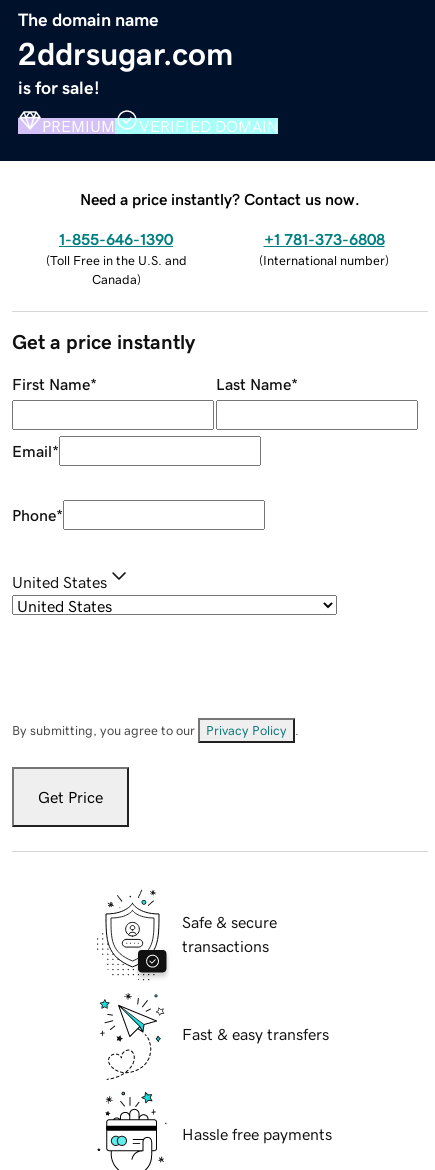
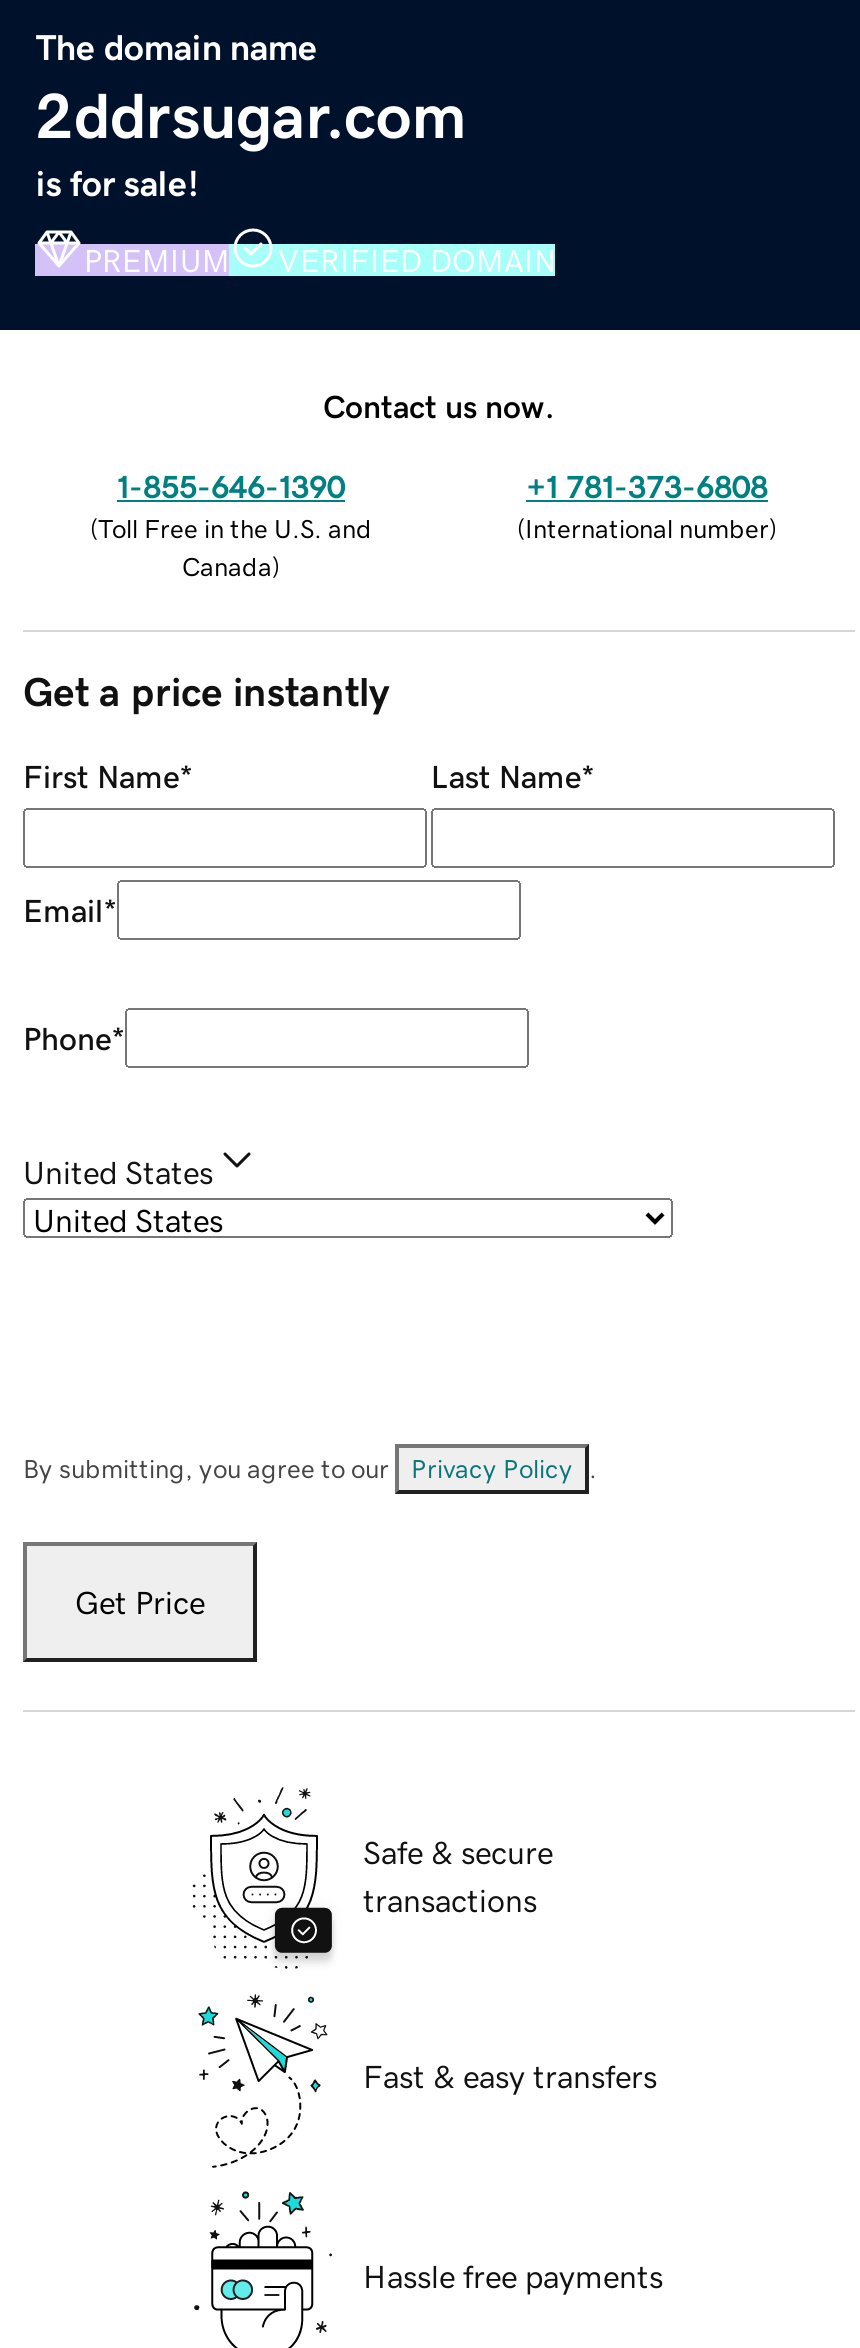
- Need a price instantly? Contact us now.
+ Contact us now.
